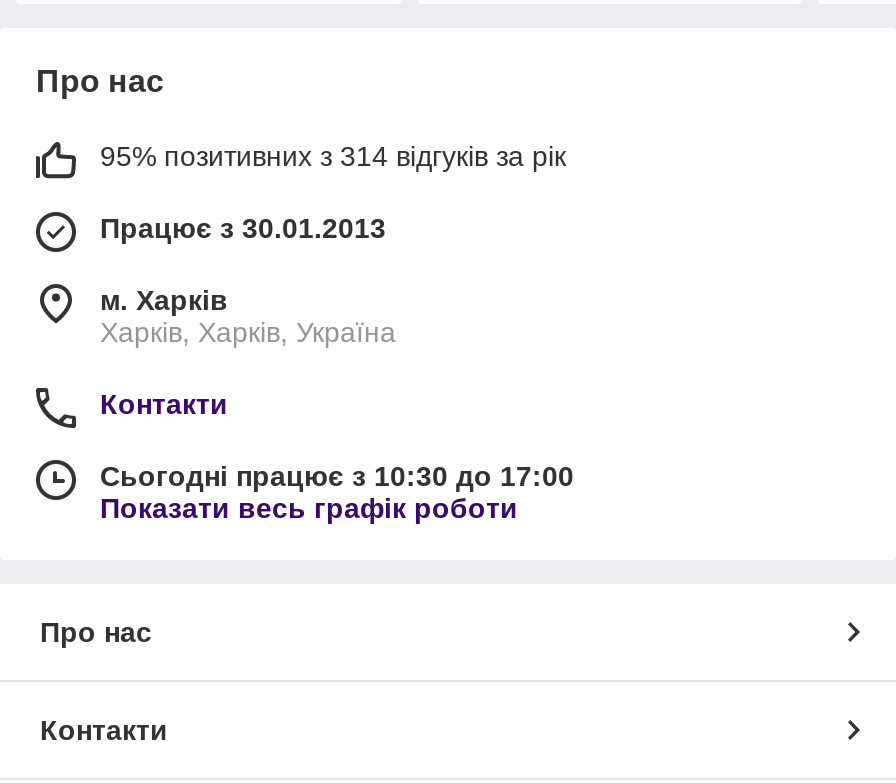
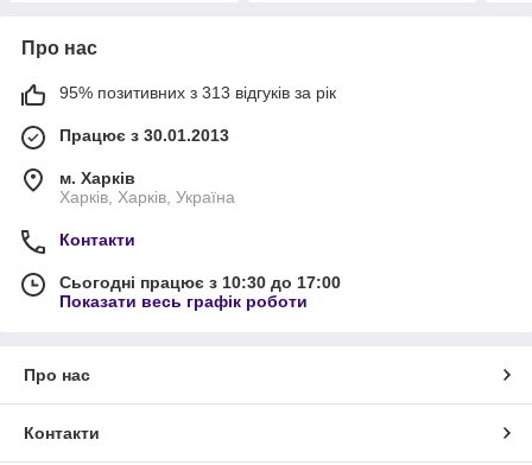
- 95% позитивних з 314 відгуків за рік
+ 95% позитивних з 313 відгуків за рік
